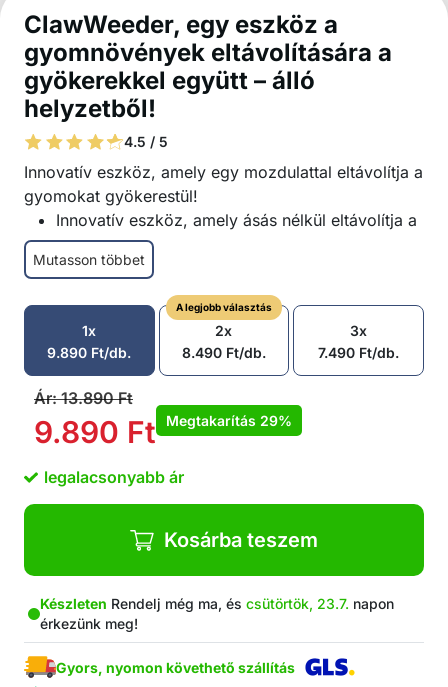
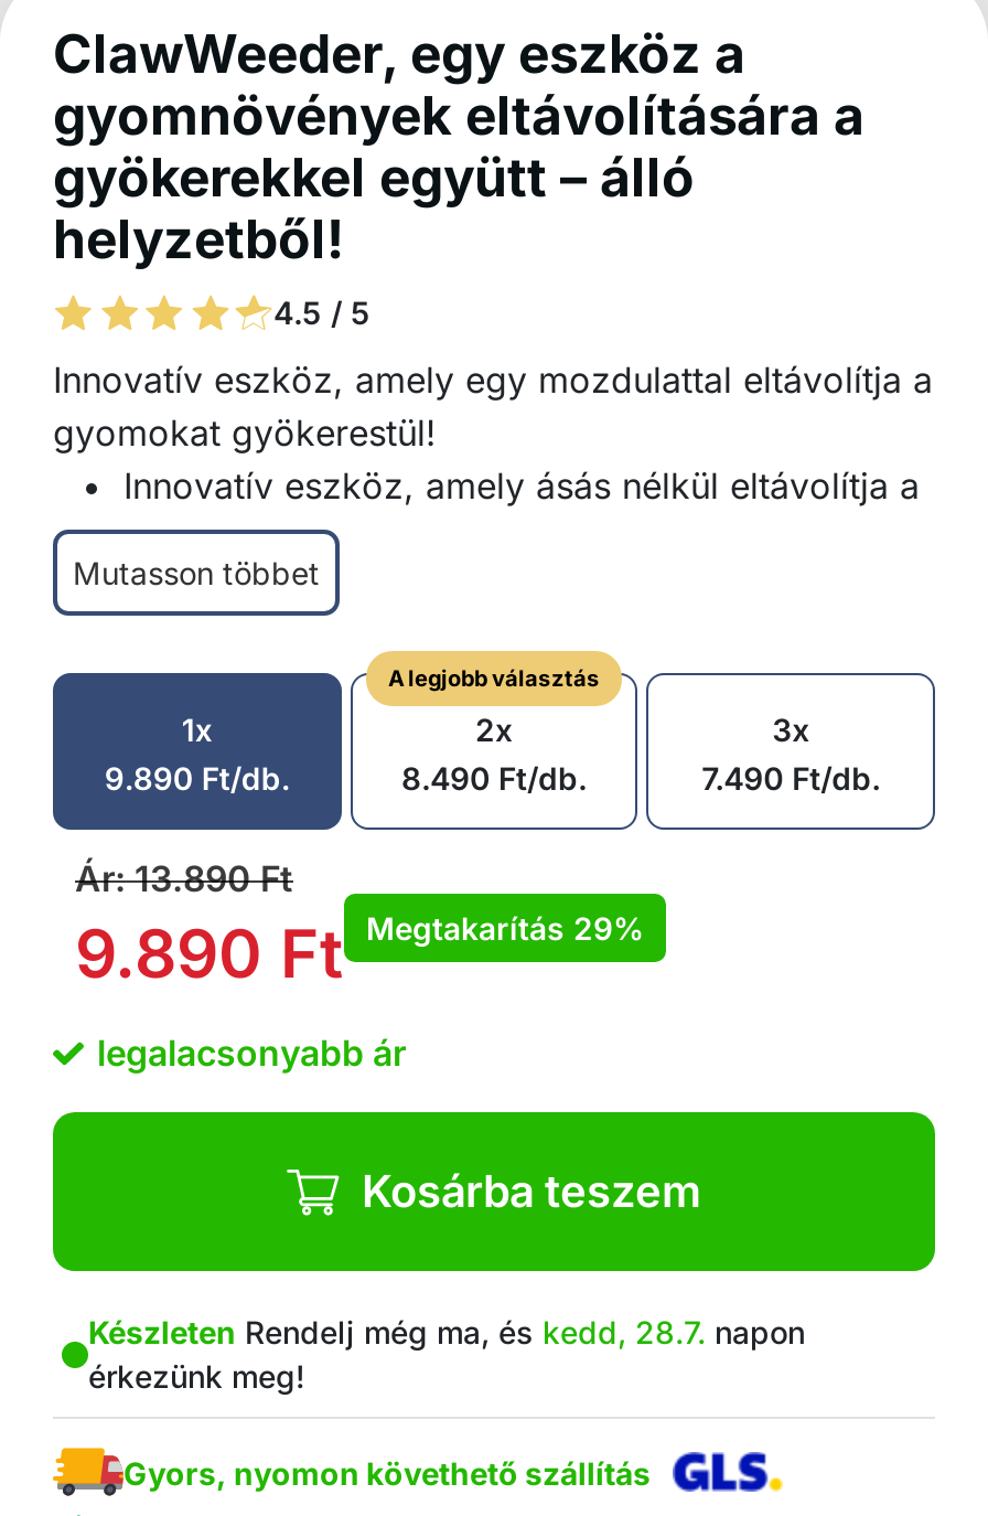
- Készleten Rendelj még ma, és csütörtök, 23.7. napon
+ Készleten Rendelj még ma, és kedd, 28.7. napon
